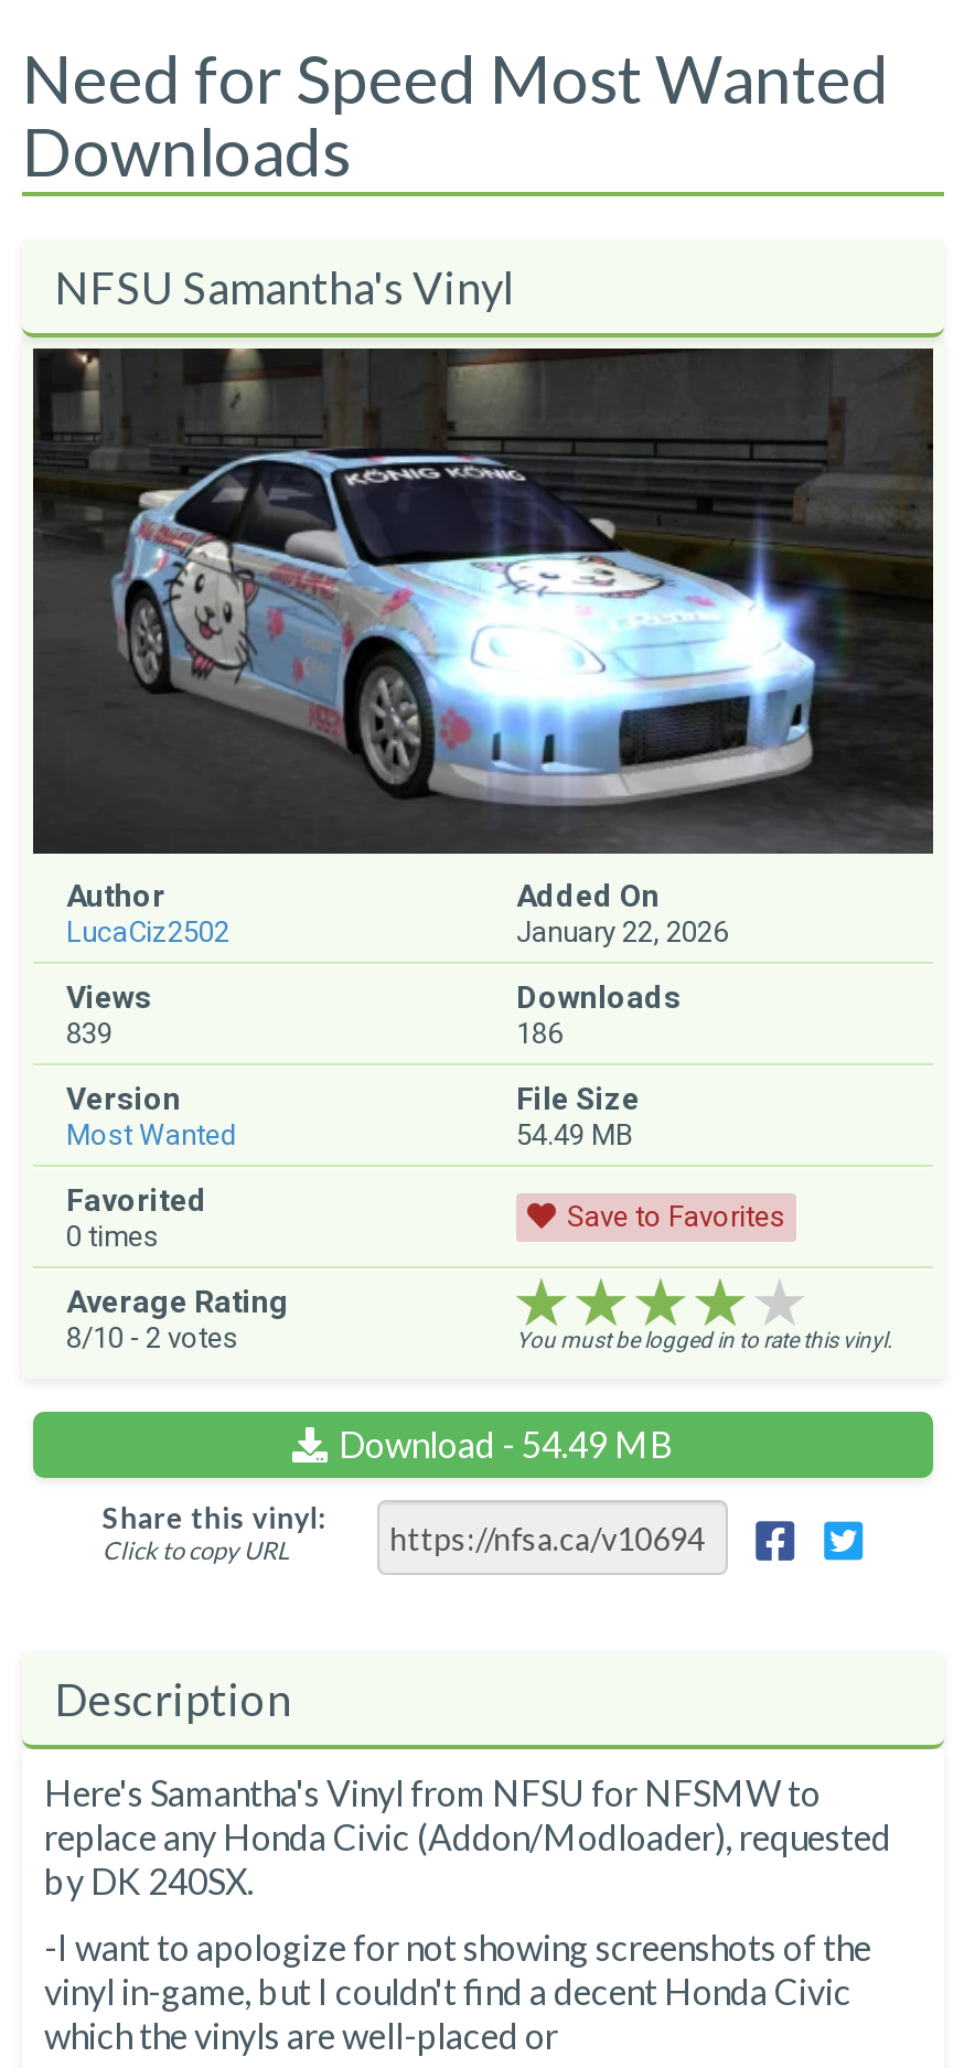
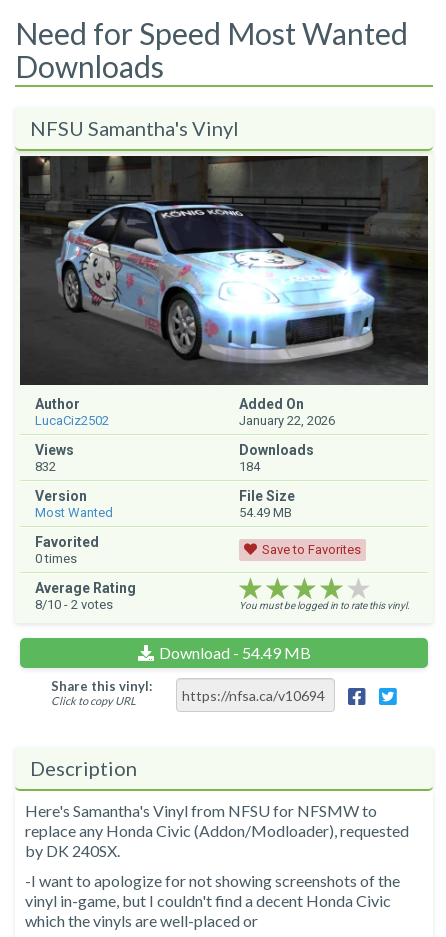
- 839
+ 832

- 186
+ 184
